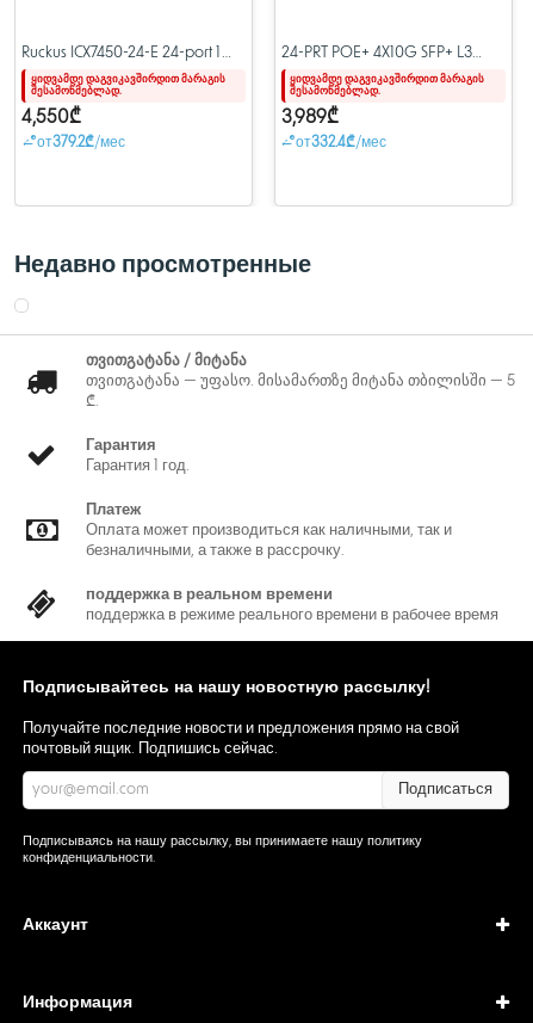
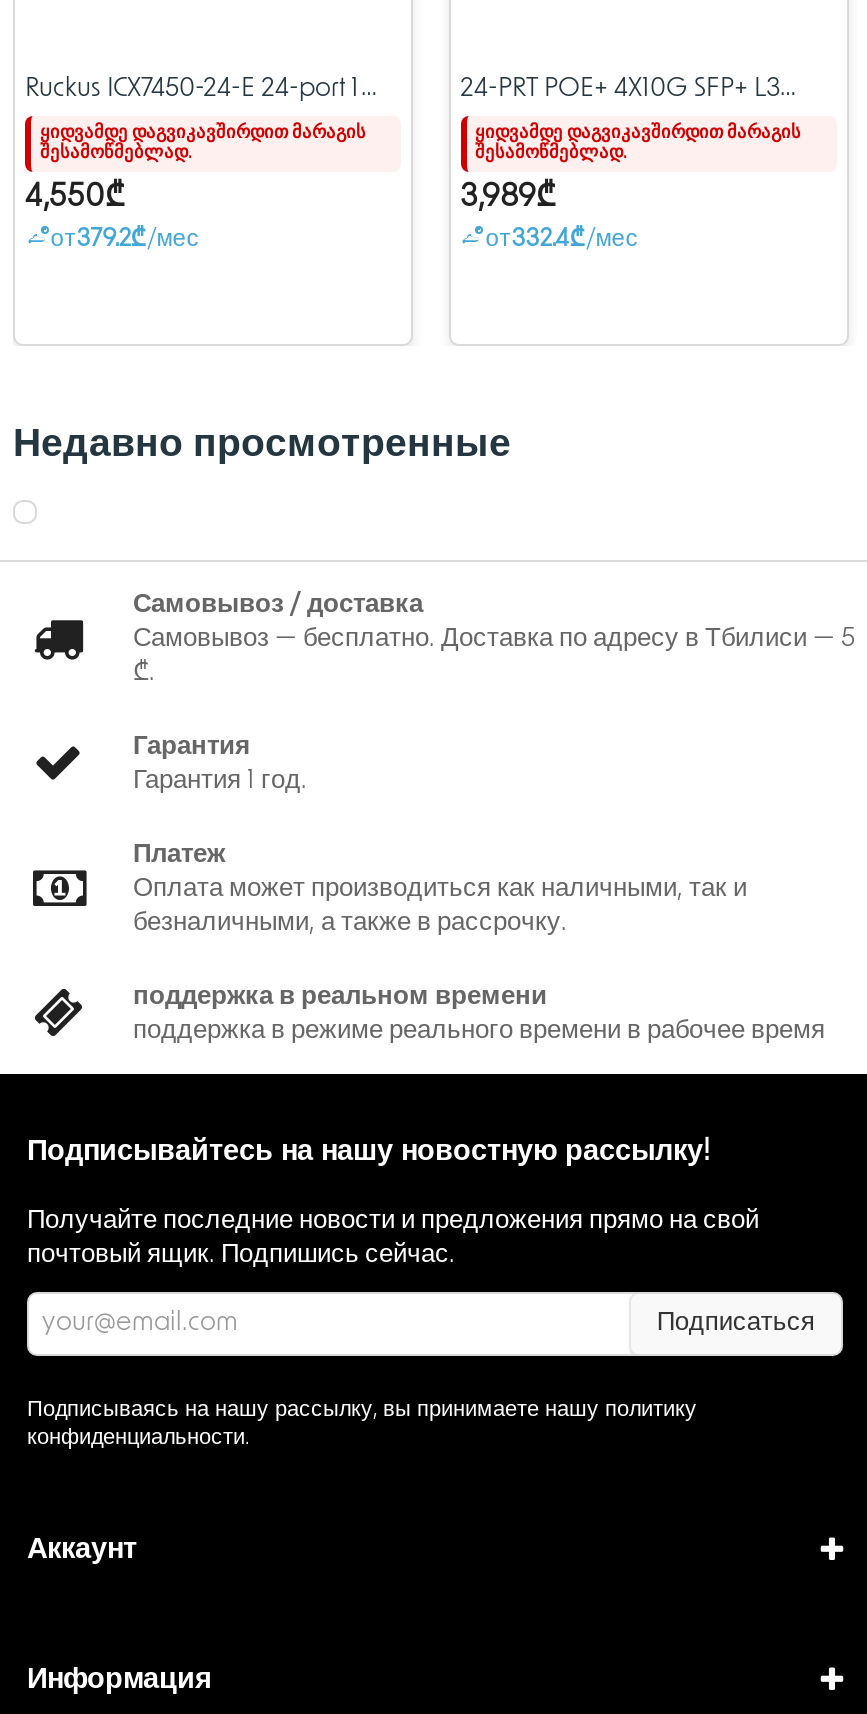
- თვითგატანა / მიტანა
- თვითგატანა — უფასო. მისამართზე მიტანა თბილისში — 5
+ Самовывоз / доставка
+ Самовывоз — бесплатно. Доставка по адресу в Тбилиси — 5
